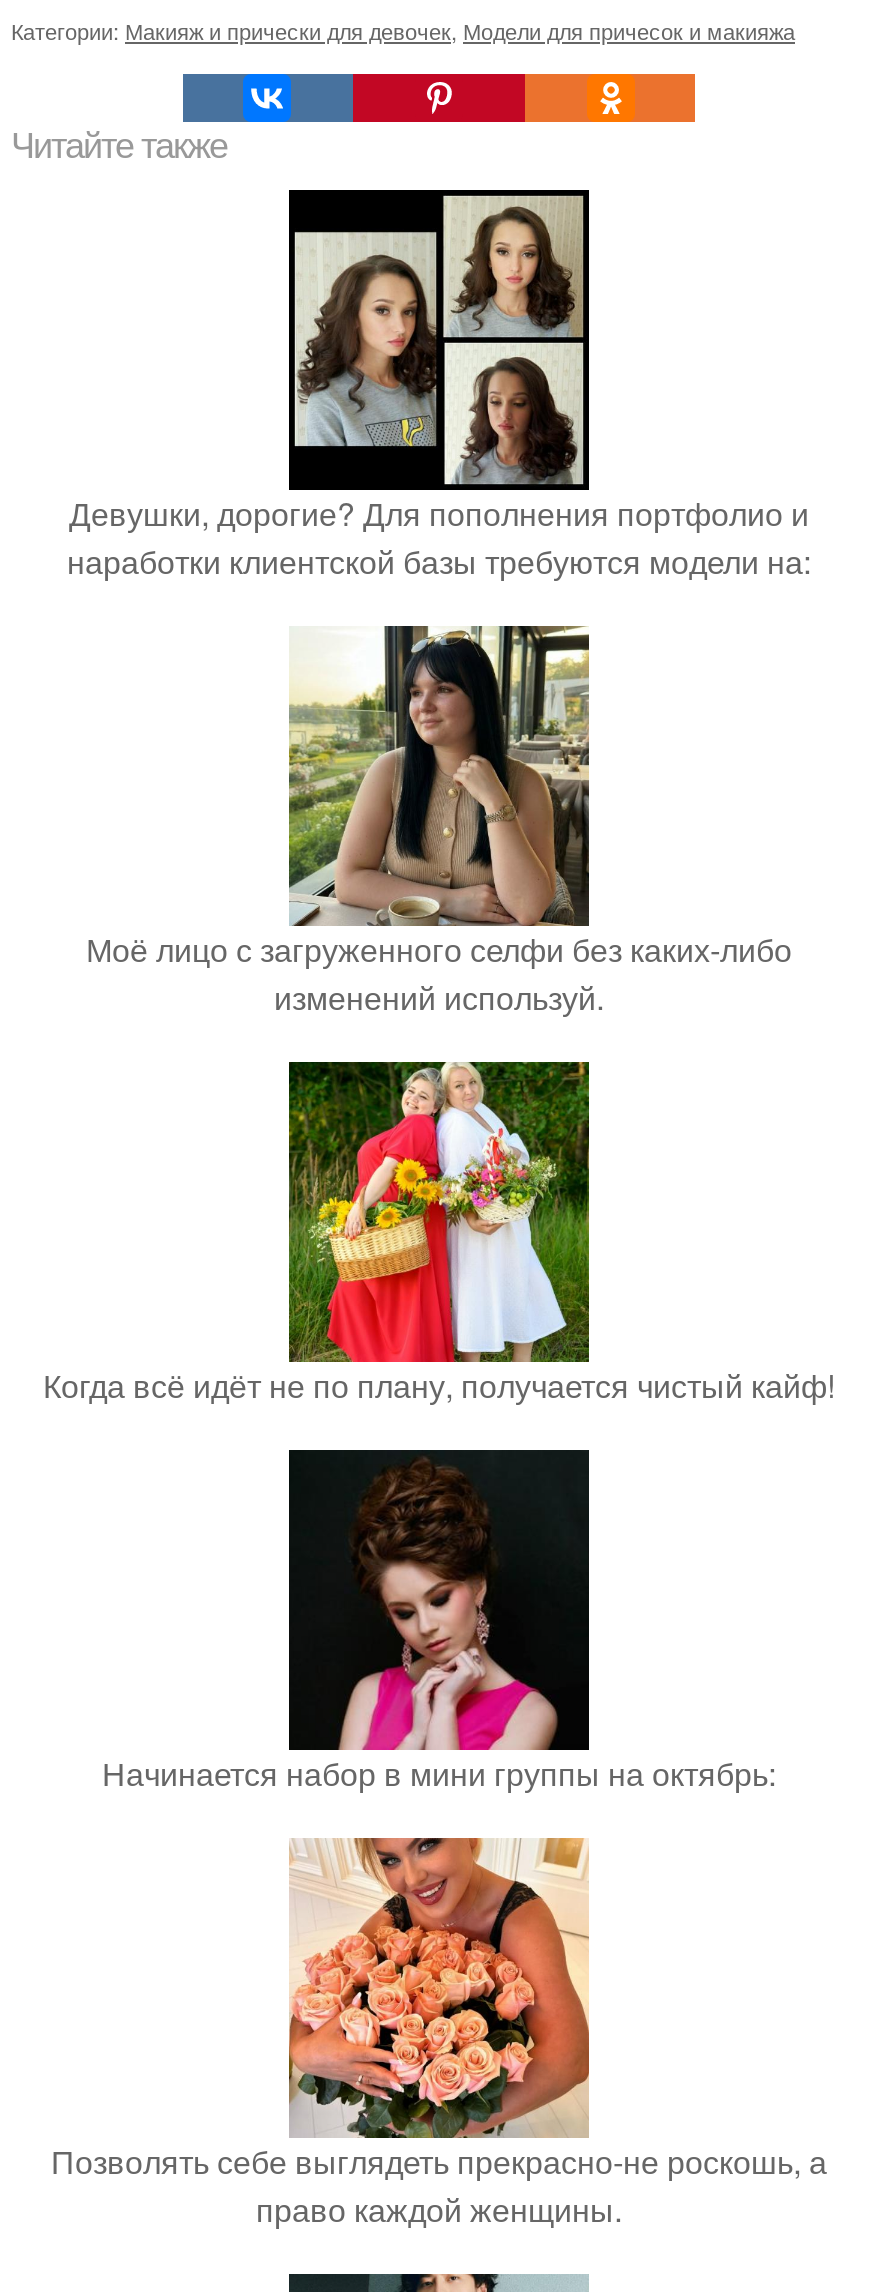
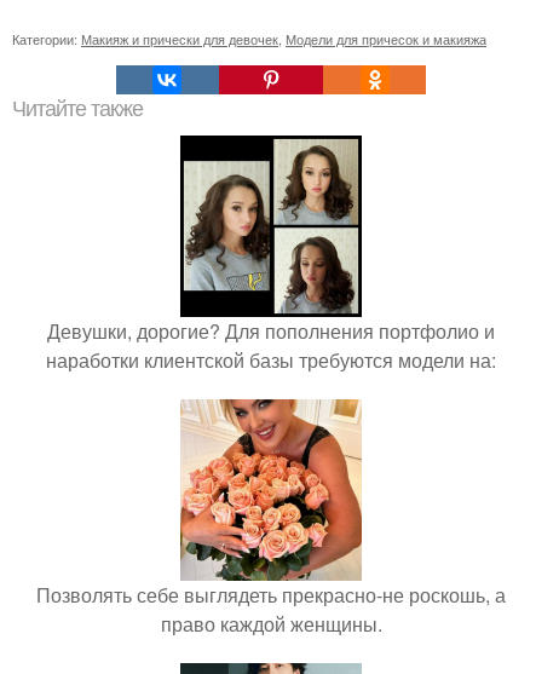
- [image]
- Моё лицо с загруженного селфи без каких-либо
- изменений используй.

- [image]
- Когда всё идёт не по плану, получается чистый кайф!

- [image]
- Начинается набор в мини группы на октябрь:
